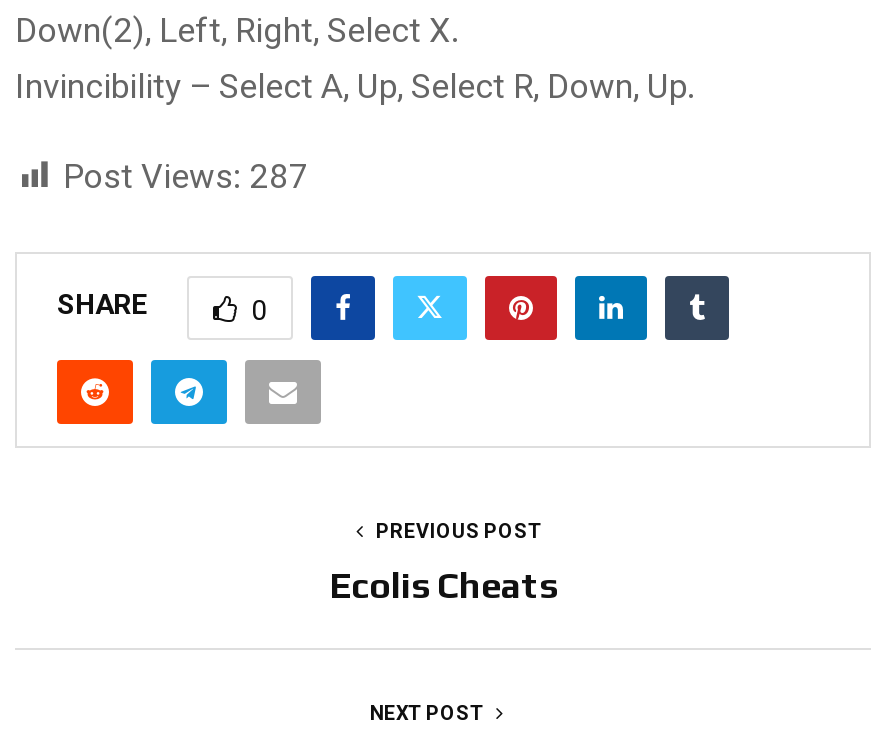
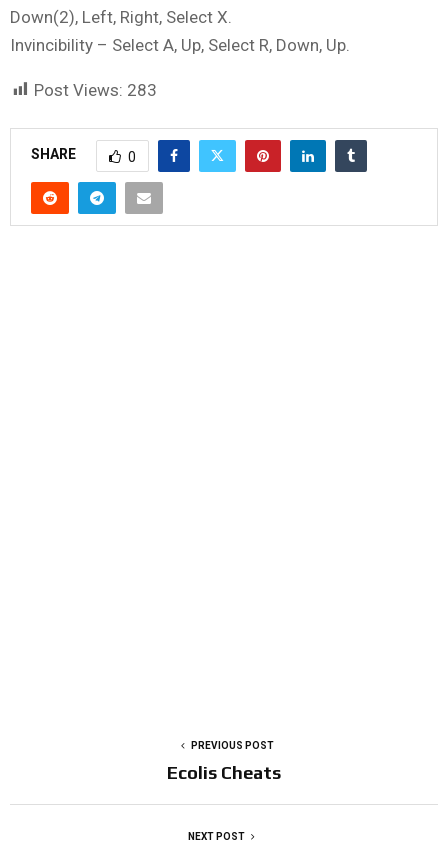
- Post Views: 287
+ Post Views: 283
